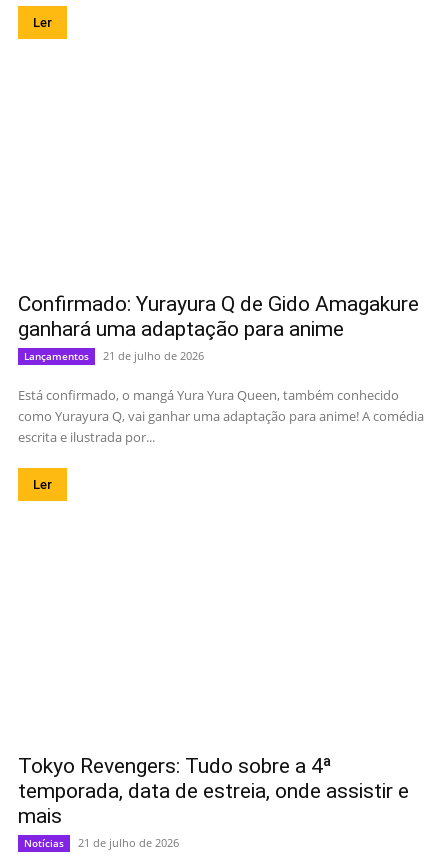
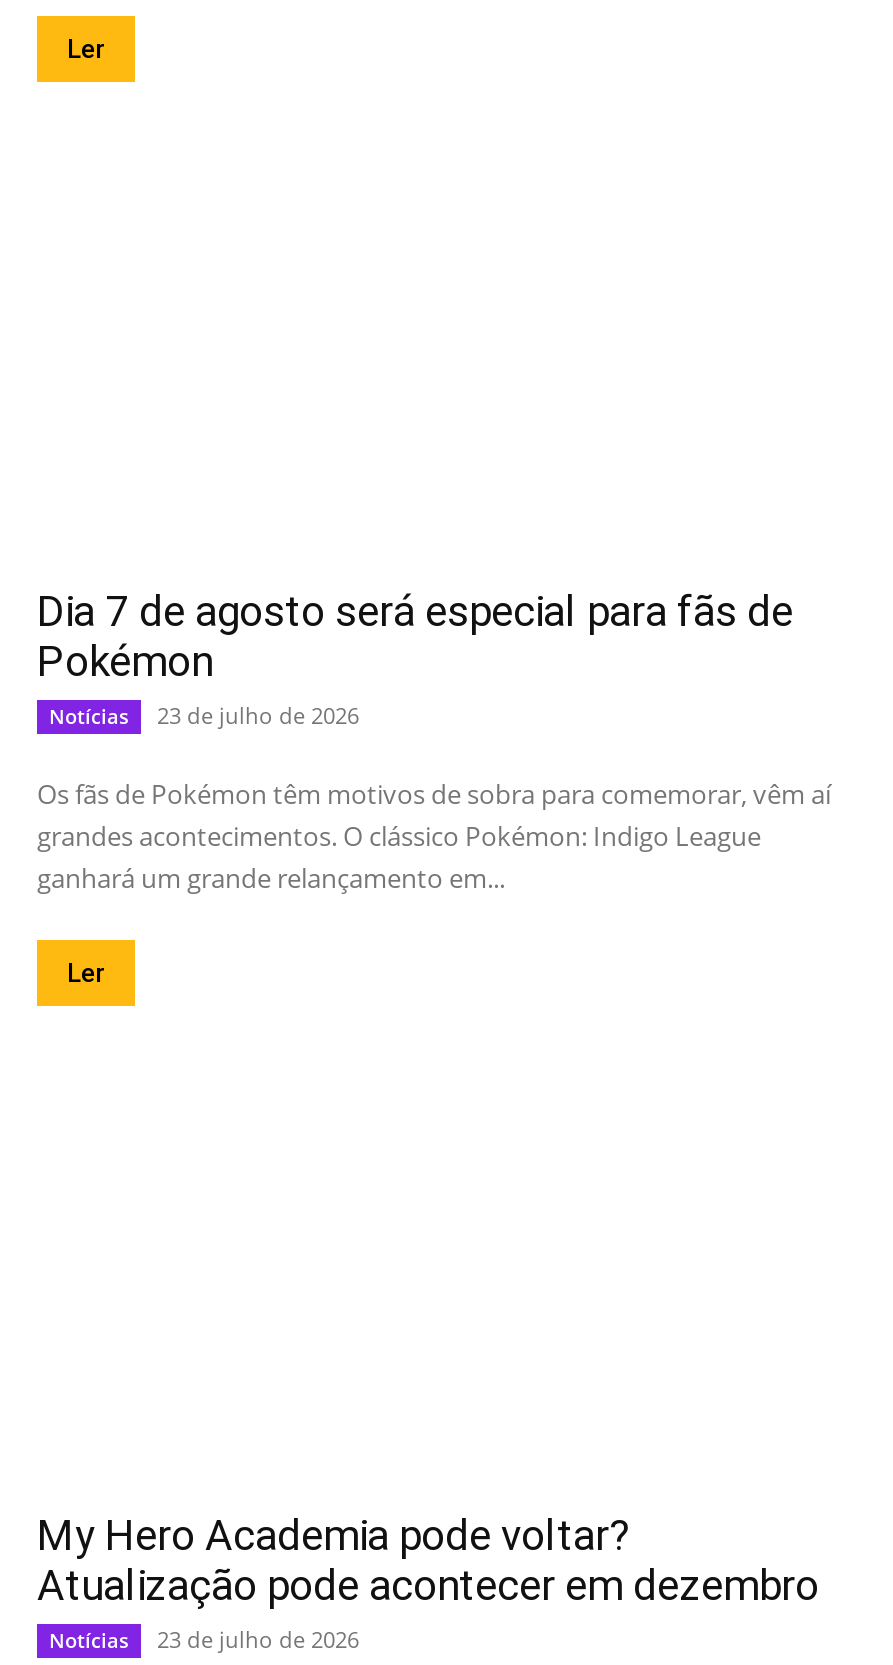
- Confirmado: Yurayura Q de Gido Amagakure
- ganhará uma adaptação para anime
- Lançamentos
- 21 de julho de 2026
+ Dia 7 de agosto será especial para fãs de
+ Pokémon
+ Notícias
+ 23 de julho de 2026

- Está confirmado, o mangá Yura Yura Queen, também conhecido
- como Yurayura Q, vai ganhar uma adaptação para anime! A comédia
- escrita e ilustrada por...
+ Os fãs de Pokémon têm motivos de sobra para comemorar, vêm aí
+ grandes acontecimentos. O clássico Pokémon: Indigo League
+ ganhará um grande relançamento em...

- Tokyo Revengers: Tudo sobre a 4ª
- temporada, data de estreia, onde assistir e
- mais
+ My Hero Academia pode voltar?
+ Atualização pode acontecer em dezembro

- Notícias 21 de julho de 2026
+ Notícias 23 de julho de 2026
